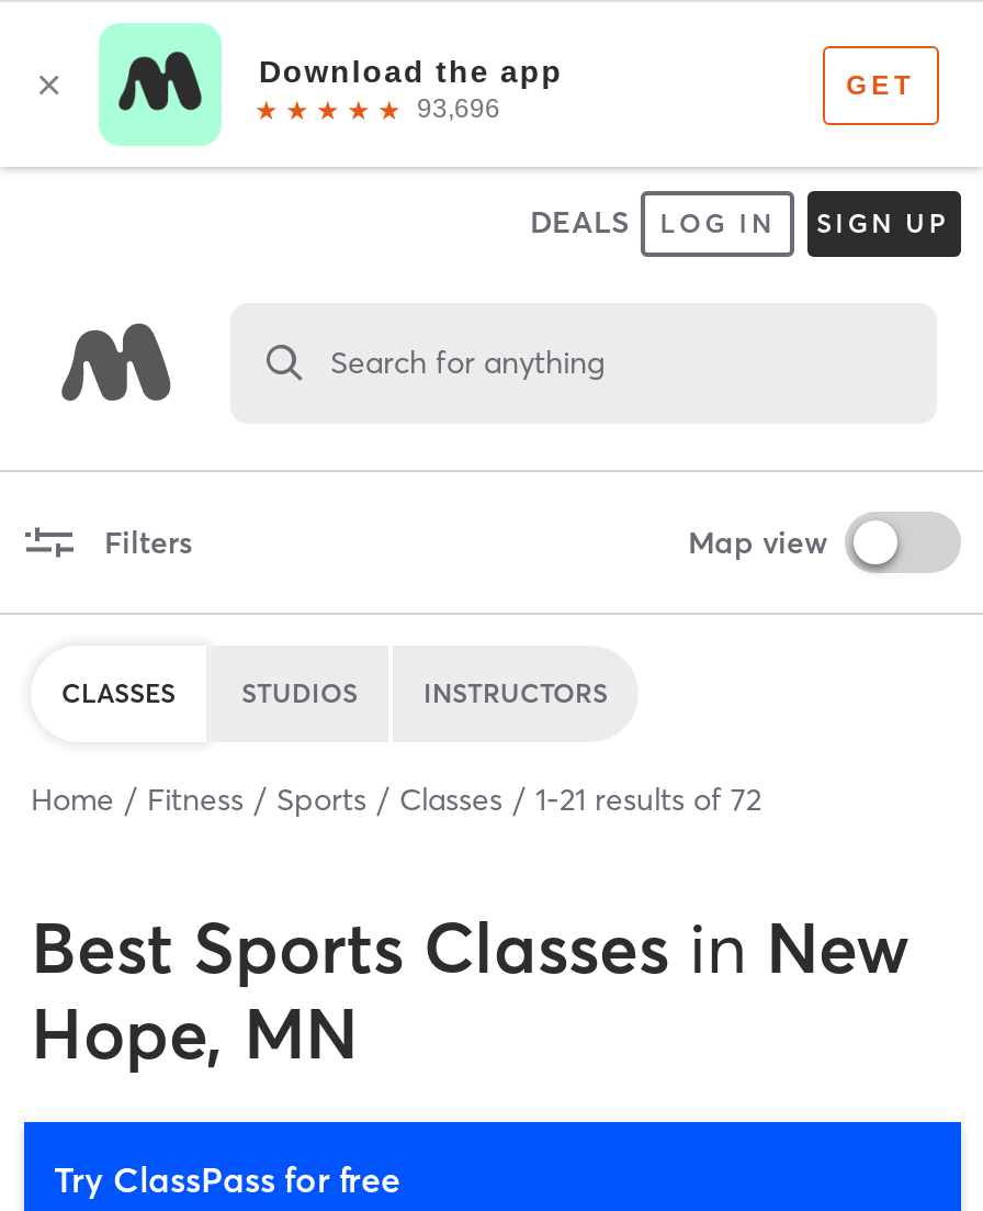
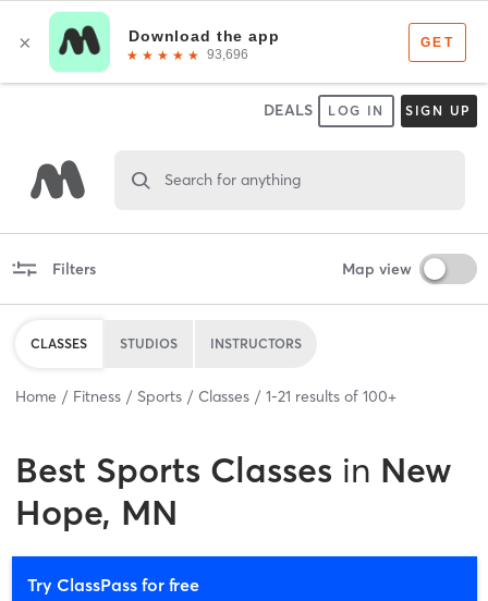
- Home Fitness Sports Classes 1-21 results of 72
+ Home Fitness Sports Classes 1-21 results of 100+
